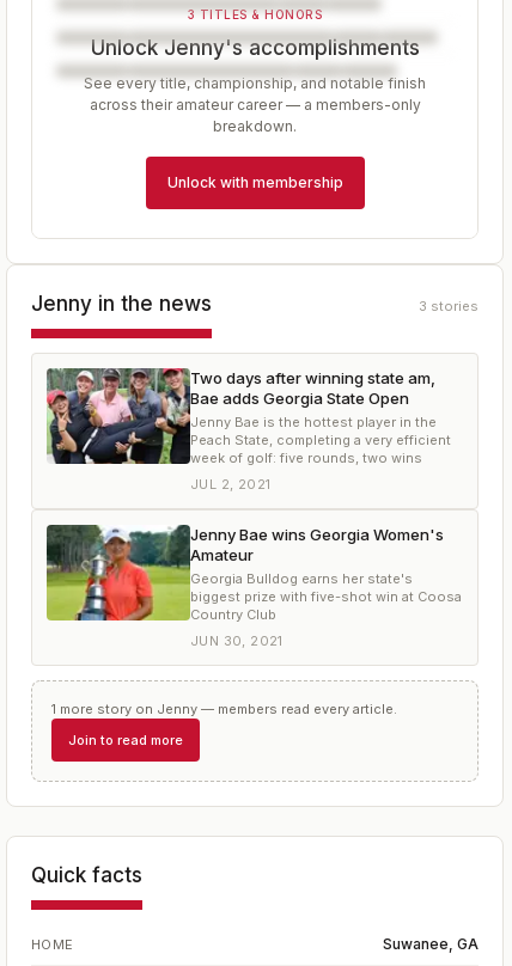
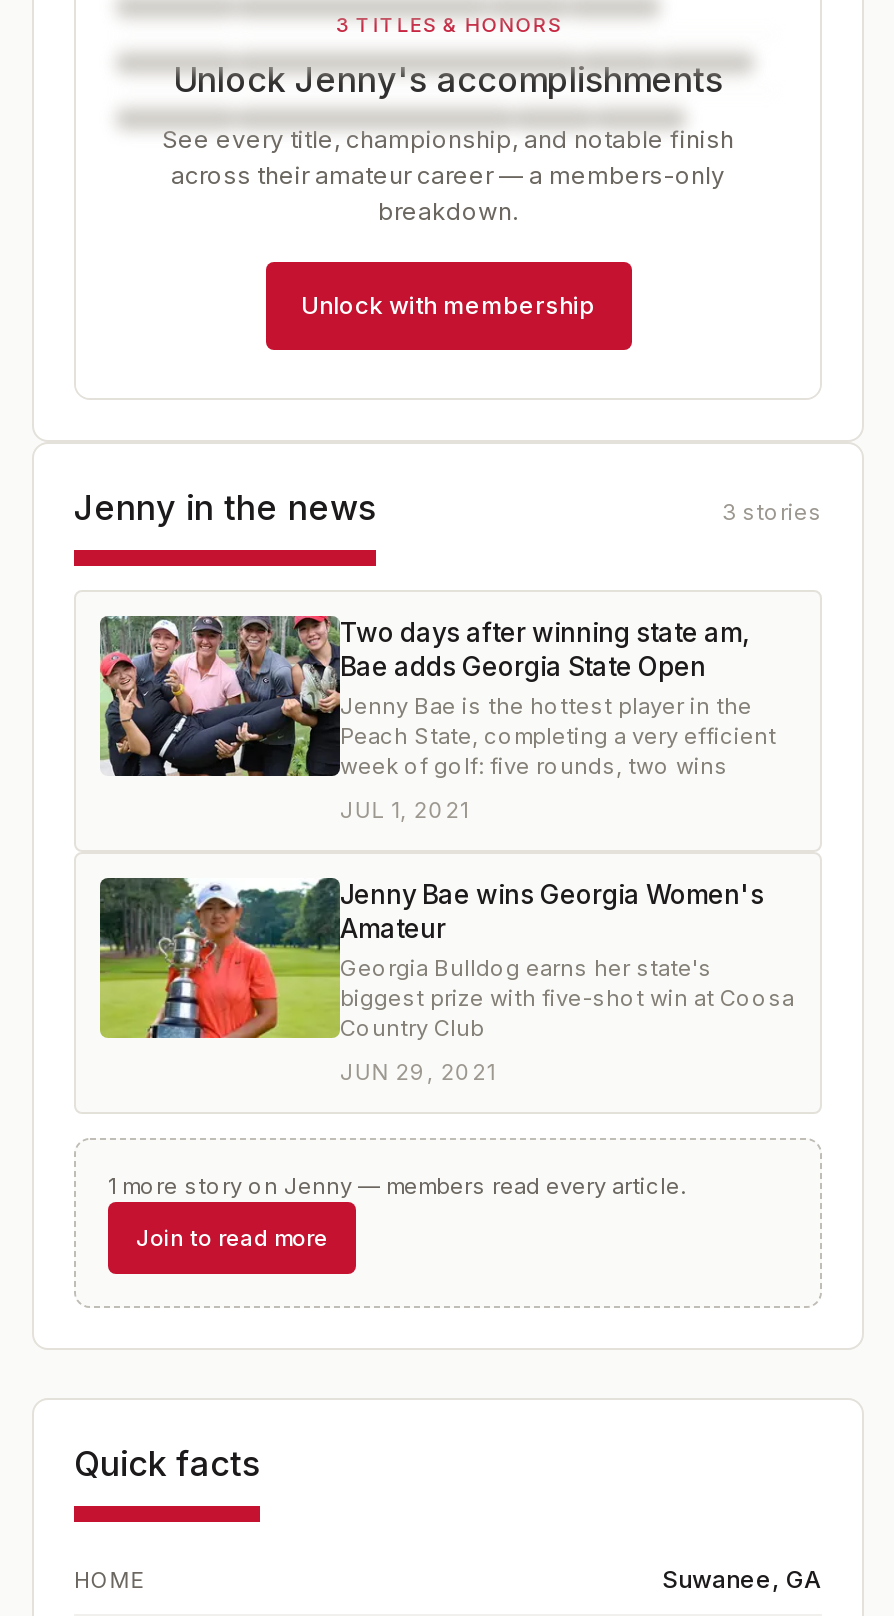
- JUL 2, 2021
+ JUL 1, 2021

- JUN 30, 2021
+ JUN 29, 2021
